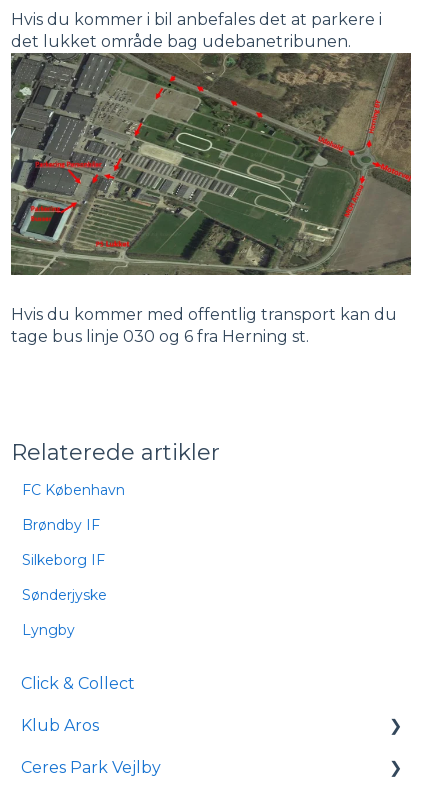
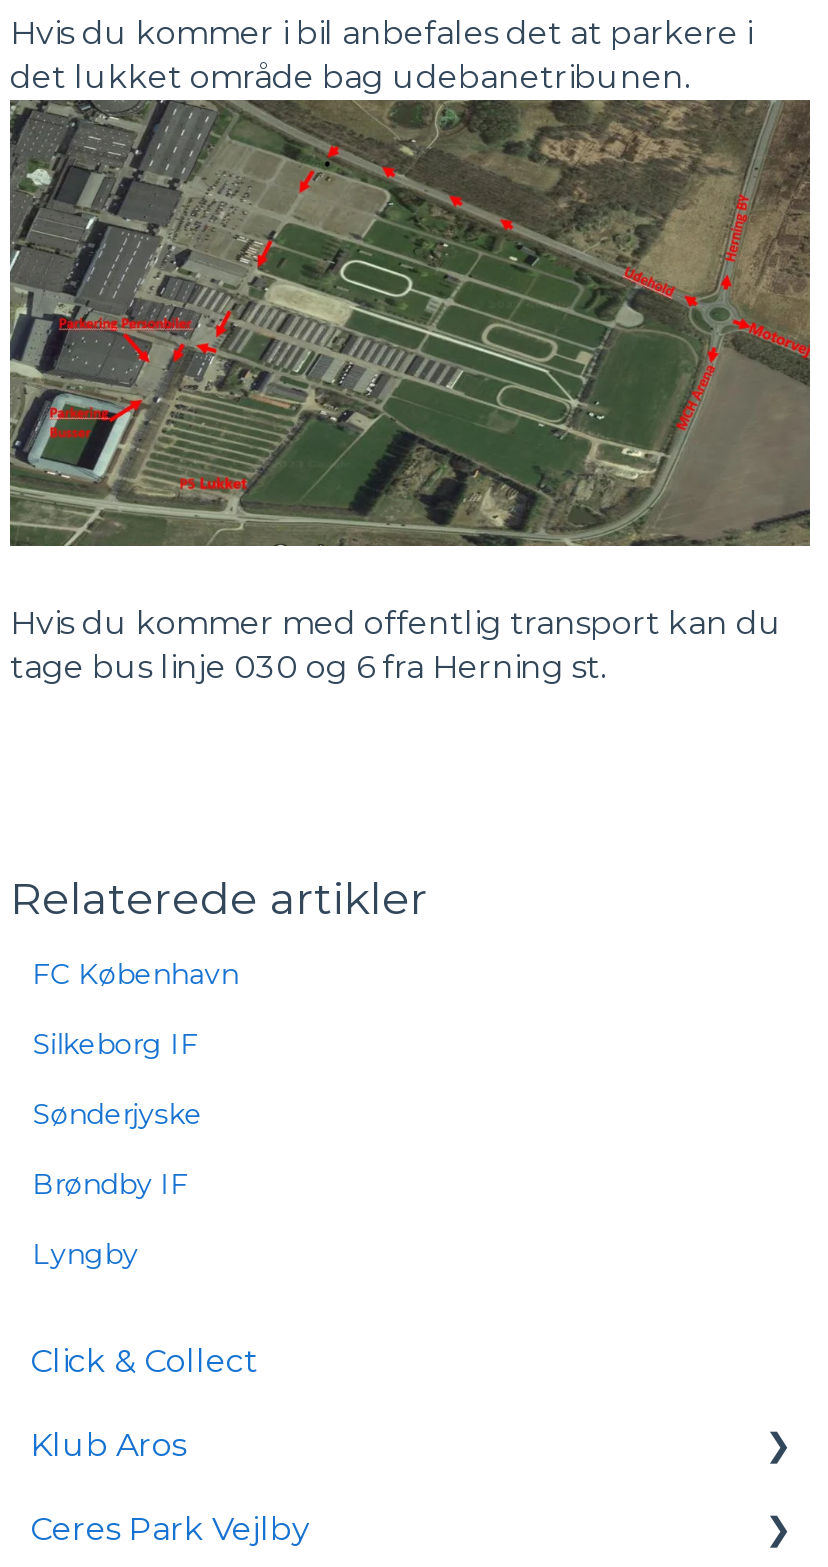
moved down: Brøndby IF

moved up: Silkeborg IF | Sønderjyske
